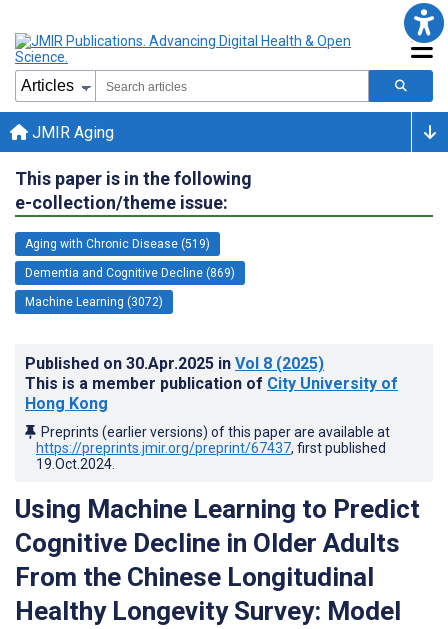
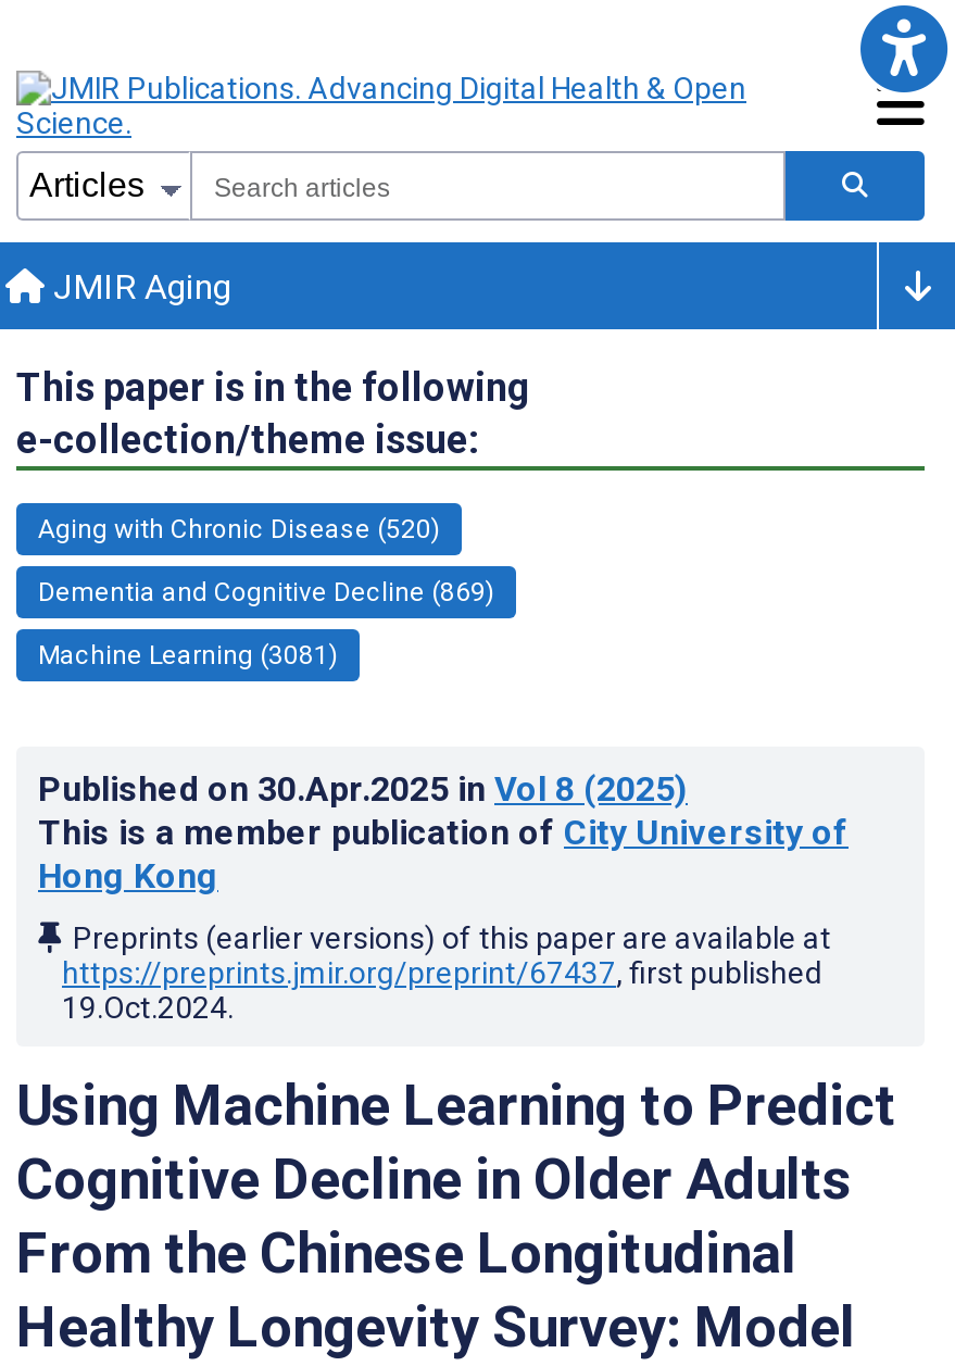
- Aging with Chronic Disease (519)
+ Aging with Chronic Disease (520)

- Machine Learning (3072)
+ Machine Learning (3081)
